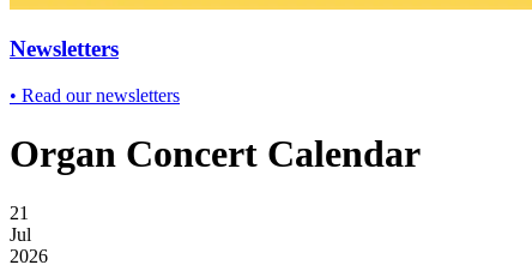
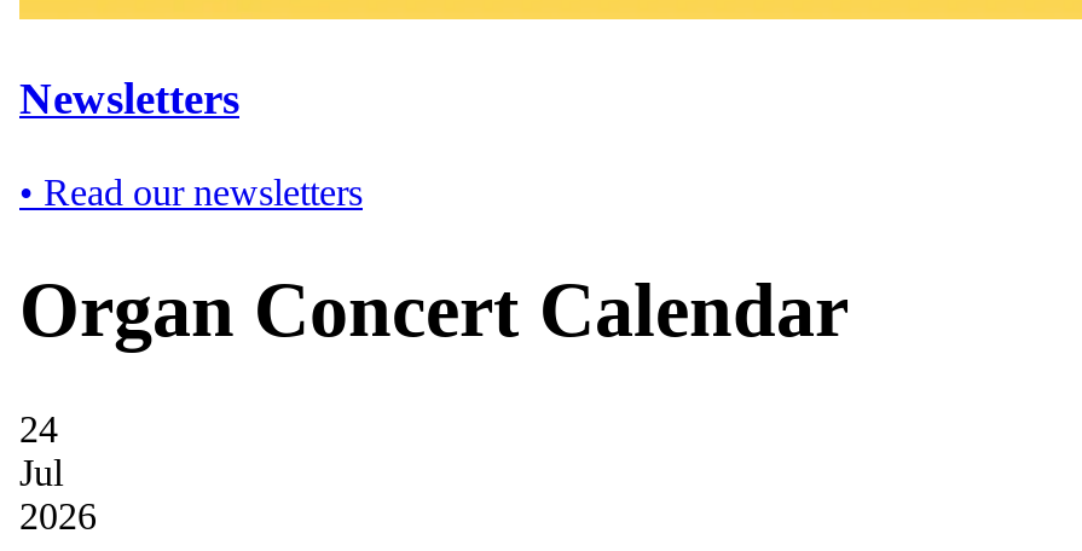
- 21
+ 24
